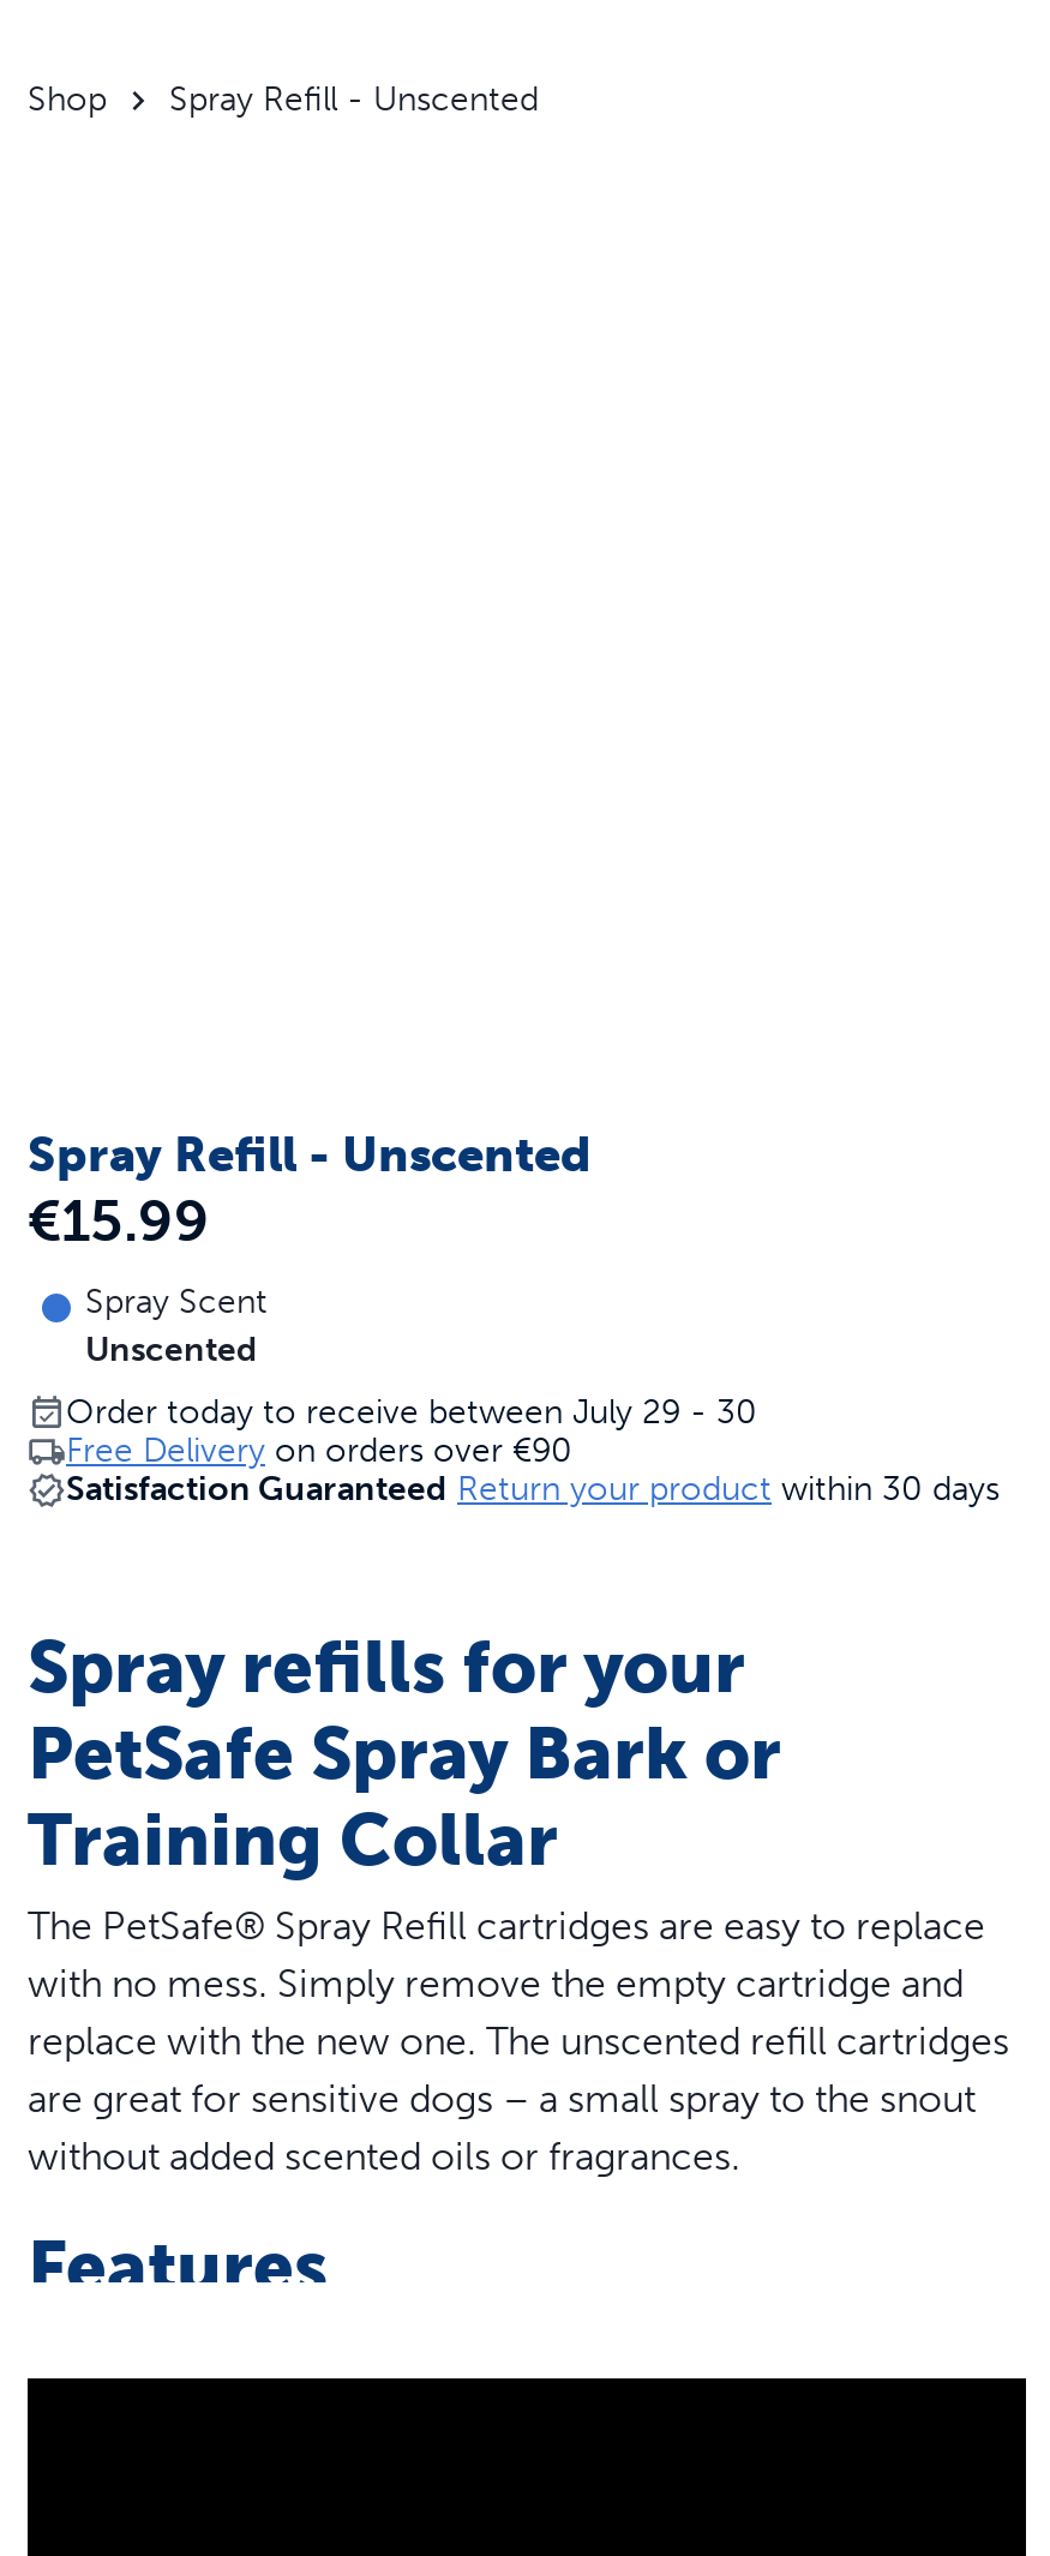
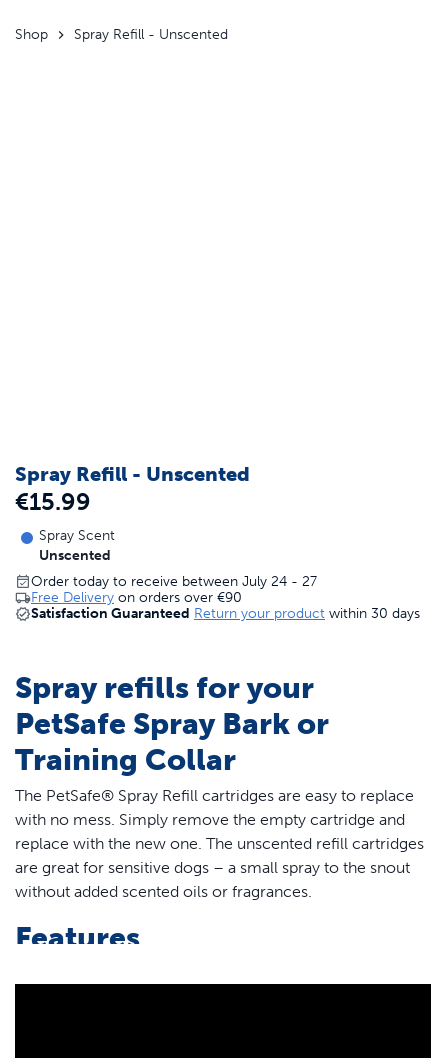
- Order today to receive between July 29 - 30
+ Order today to receive between July 24 - 27
